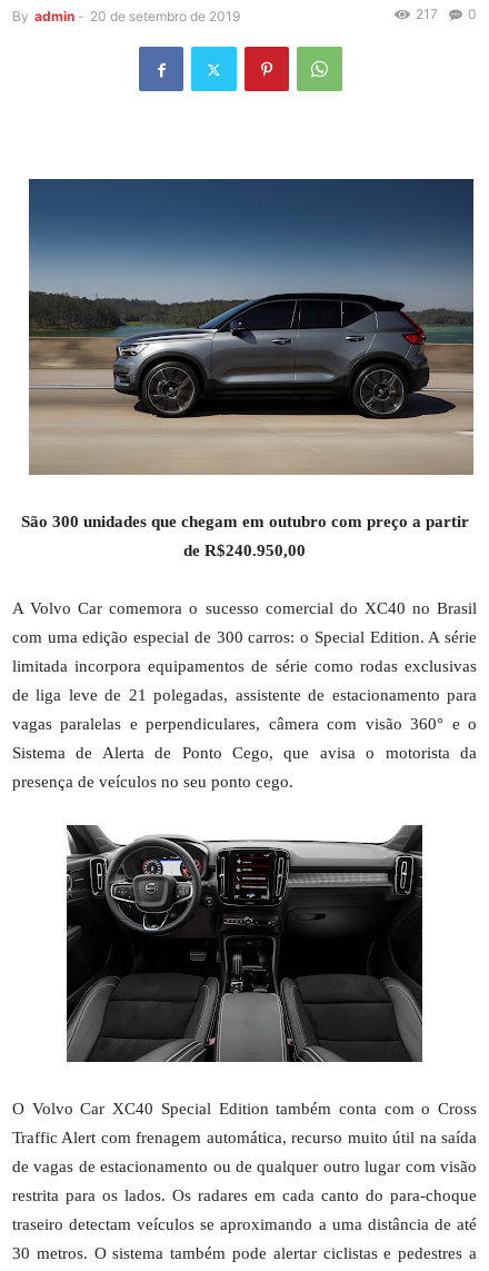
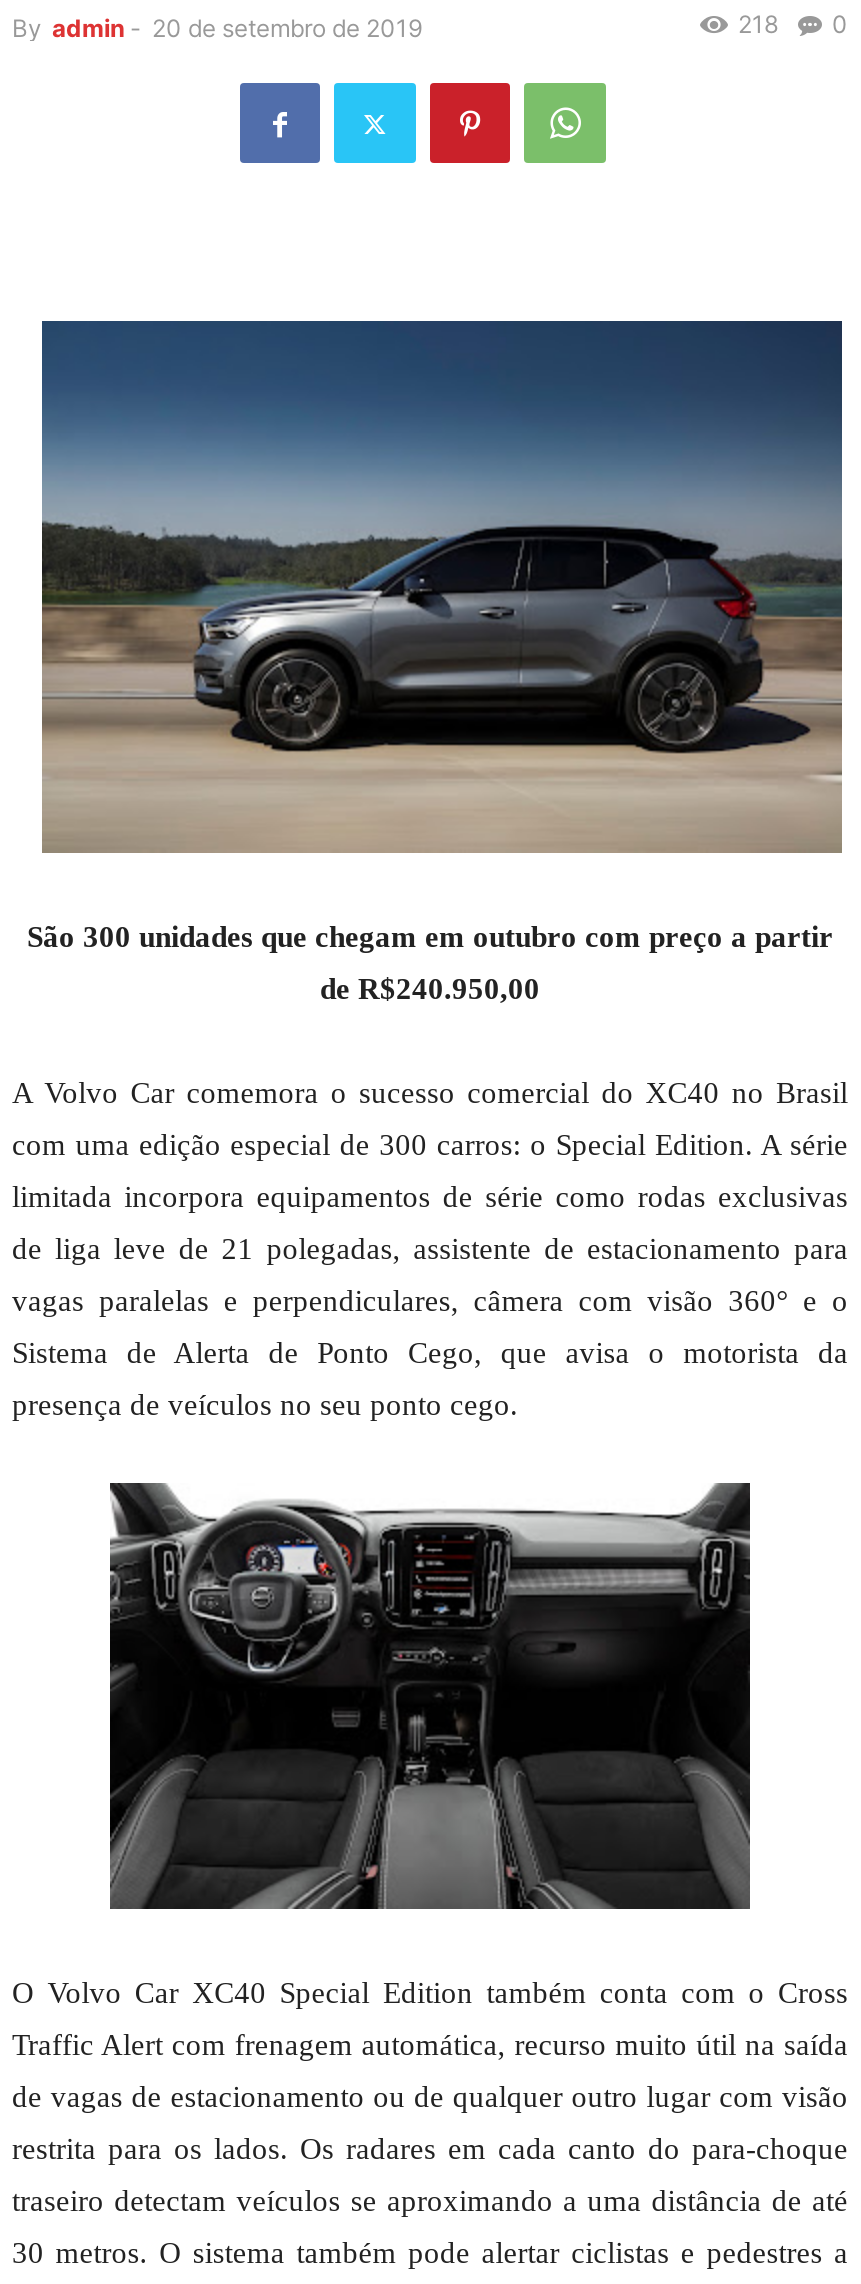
- 217 0
+ 218 0
